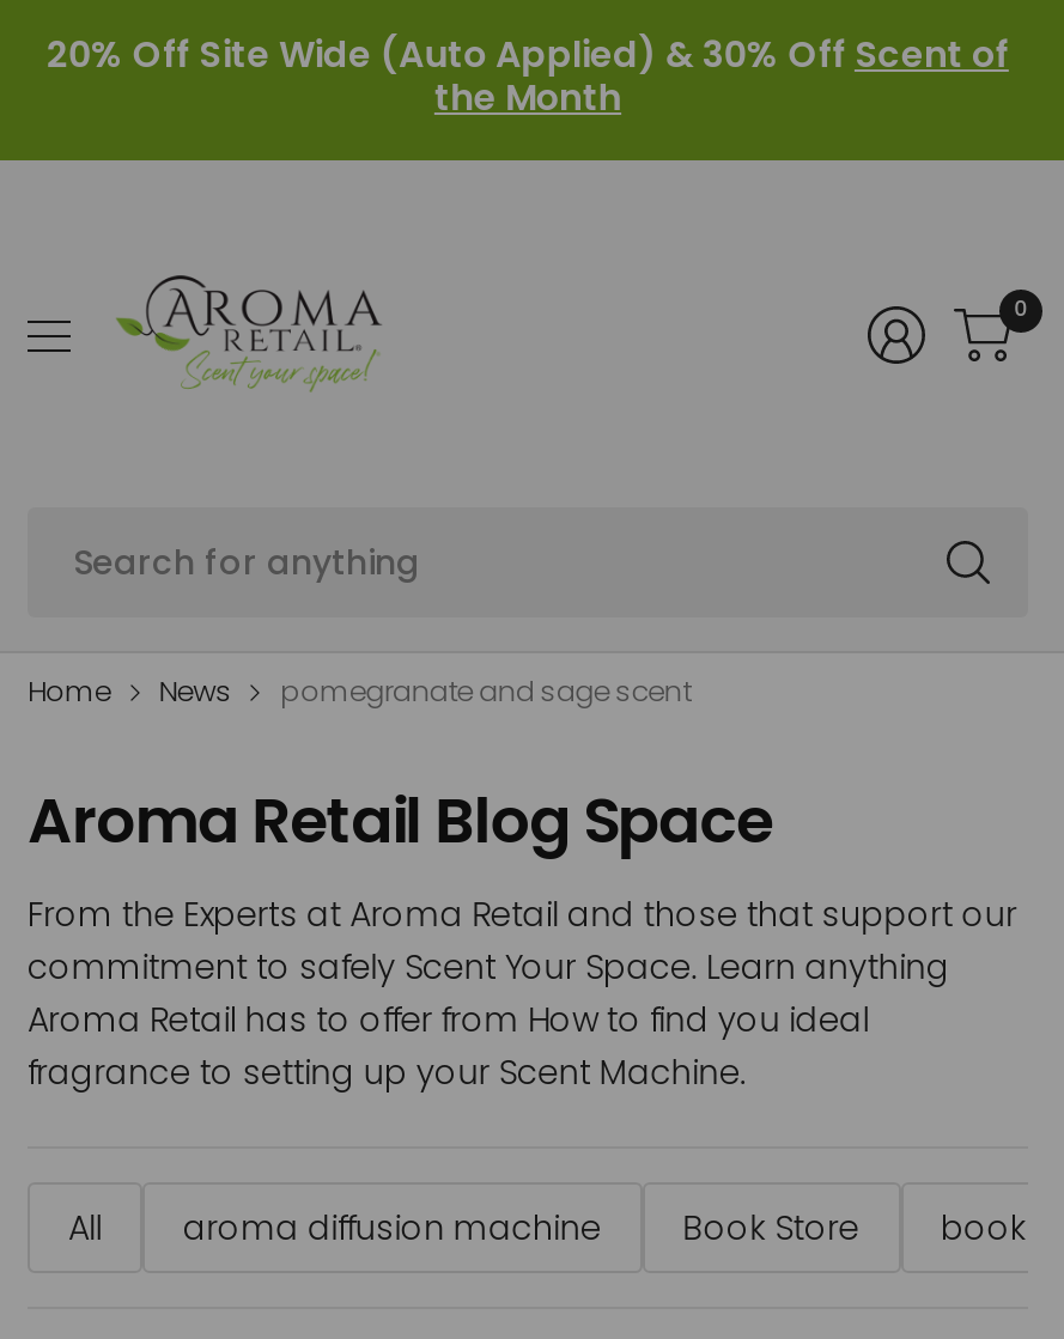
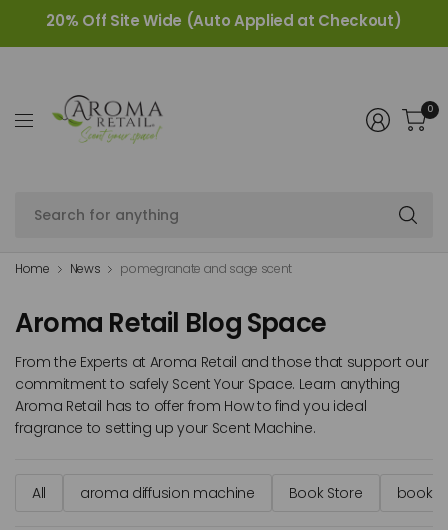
- 20% Off Site Wide (Auto Applied) & 30% Off Scent of
- the Month
+ 20% Off Site Wide (Auto Applied at Checkout)
